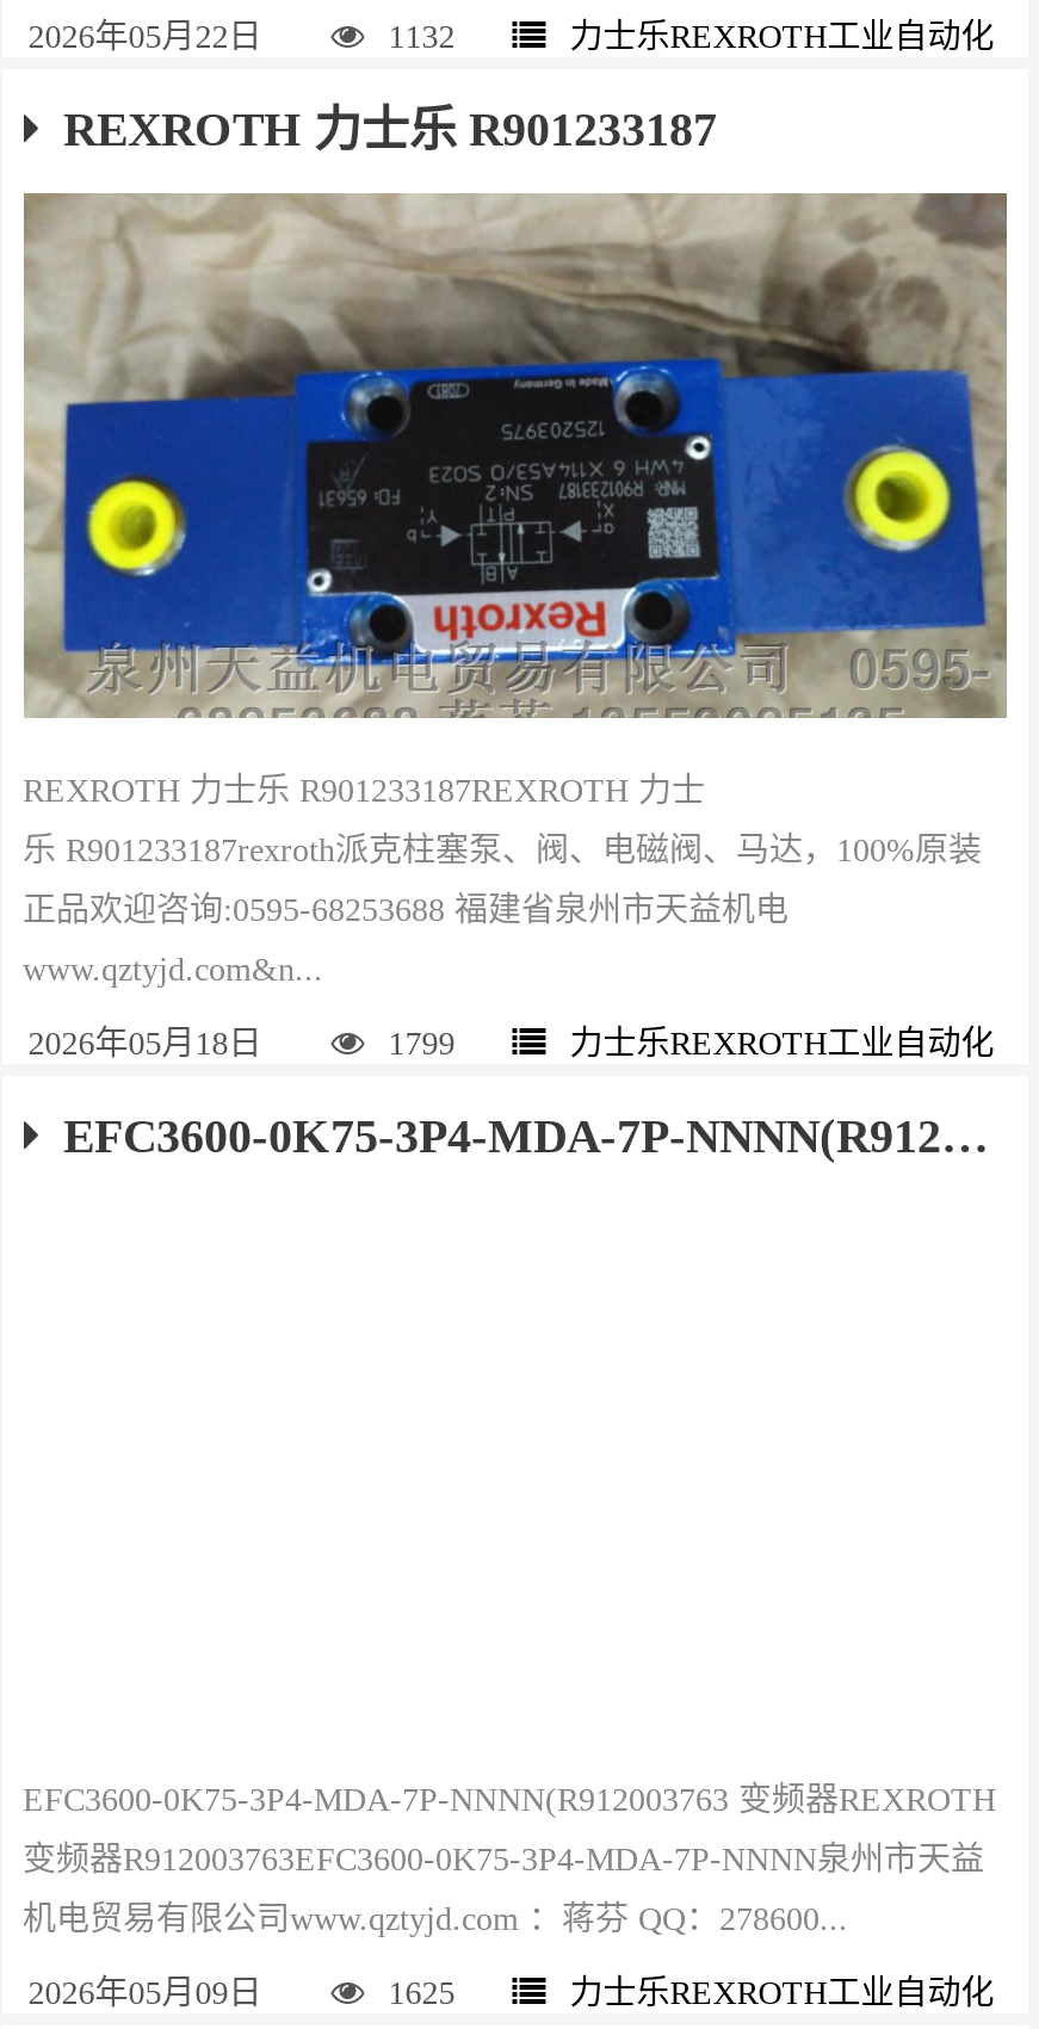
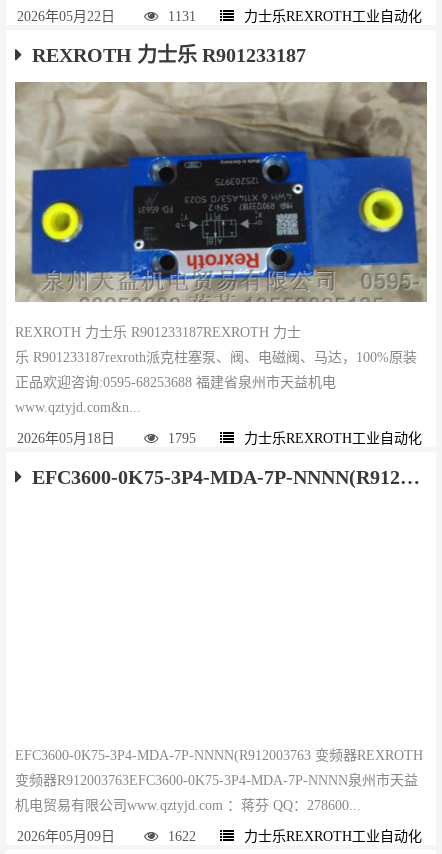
- 1132
+ 1131

- 1799
+ 1795

- 1625
+ 1622
